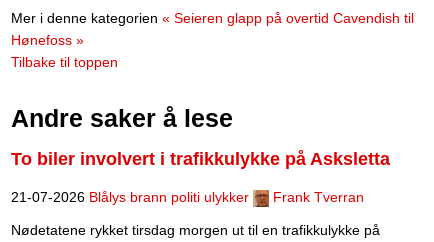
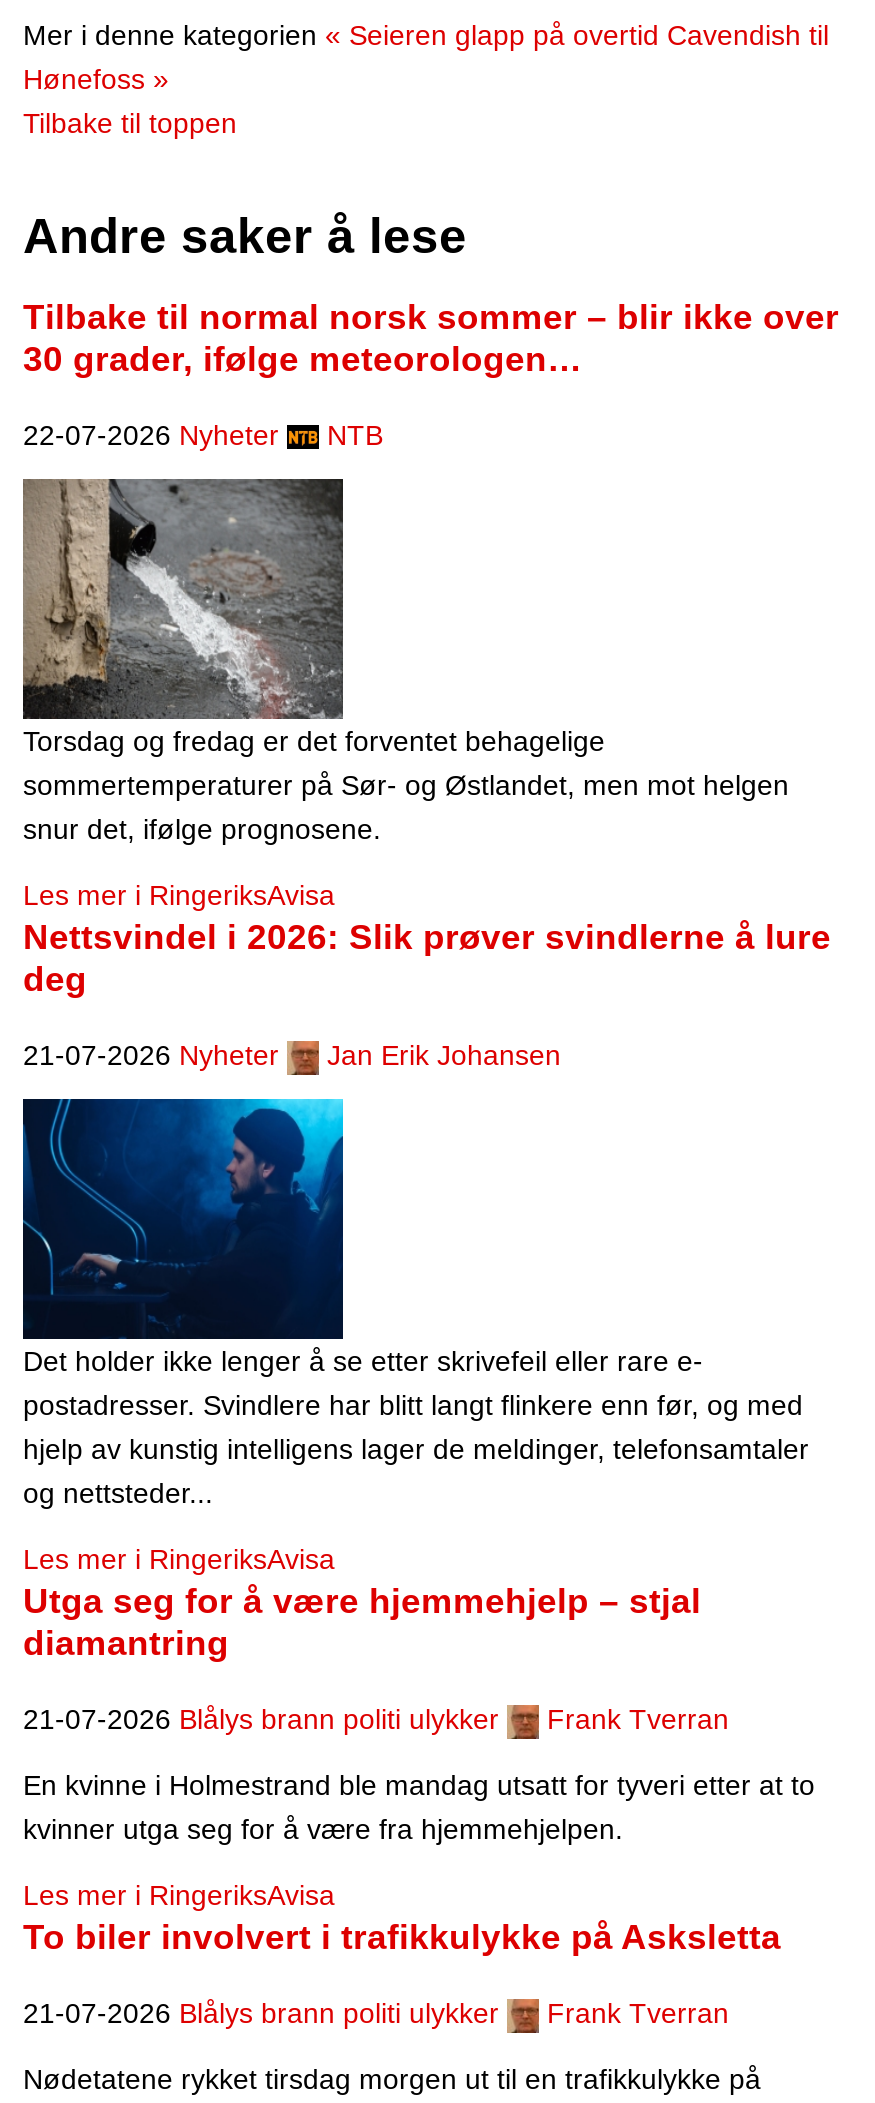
+ [image]
+ Torsdag og fredag er det forventet behagelige
+ sommertemperaturer på Sør- og Østlandet, men mot helgen
+ snur det, ifølge prognosene.
+ Les mer i RingeriksAvisa
+ Nettsvindel i 2026: Slik prøver svindlerne å lure
+ deg
+ 21-07-2026 Nyheter
+ Jan Erik Johansen

+ [image]
+ Det holder ikke lenger å se etter skrivefeil eller rare e-
+ postadresser. Svindlere har blitt langt flinkere enn før, og med
+ hjelp av kunstig intelligens lager de meldinger, telefonsamtaler
+ og nettsteder...
+ Les mer i RingeriksAvisa
+ Utga seg for å være hjemmehjelp – stjal
+ diamantring
+ 21-07-2026 Blålys brann politi ulykker
+ Frank Tverran
+ En kvinne i Holmestrand ble mandag utsatt for tyveri etter at to
+ kvinner utga seg for å være fra hjemmehjelpen.
+ Les mer i RingeriksAvisa

+ Tilbake til normal norsk sommer – blir ikke over
+ 30 grader, ifølge meteorologen…
+ 22-07-2026 Nyheter
+ NTB
